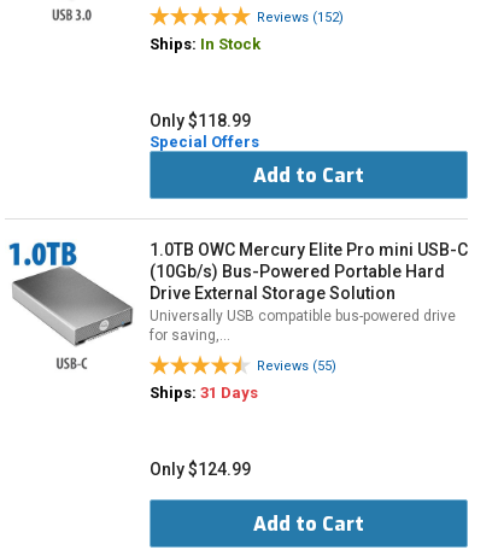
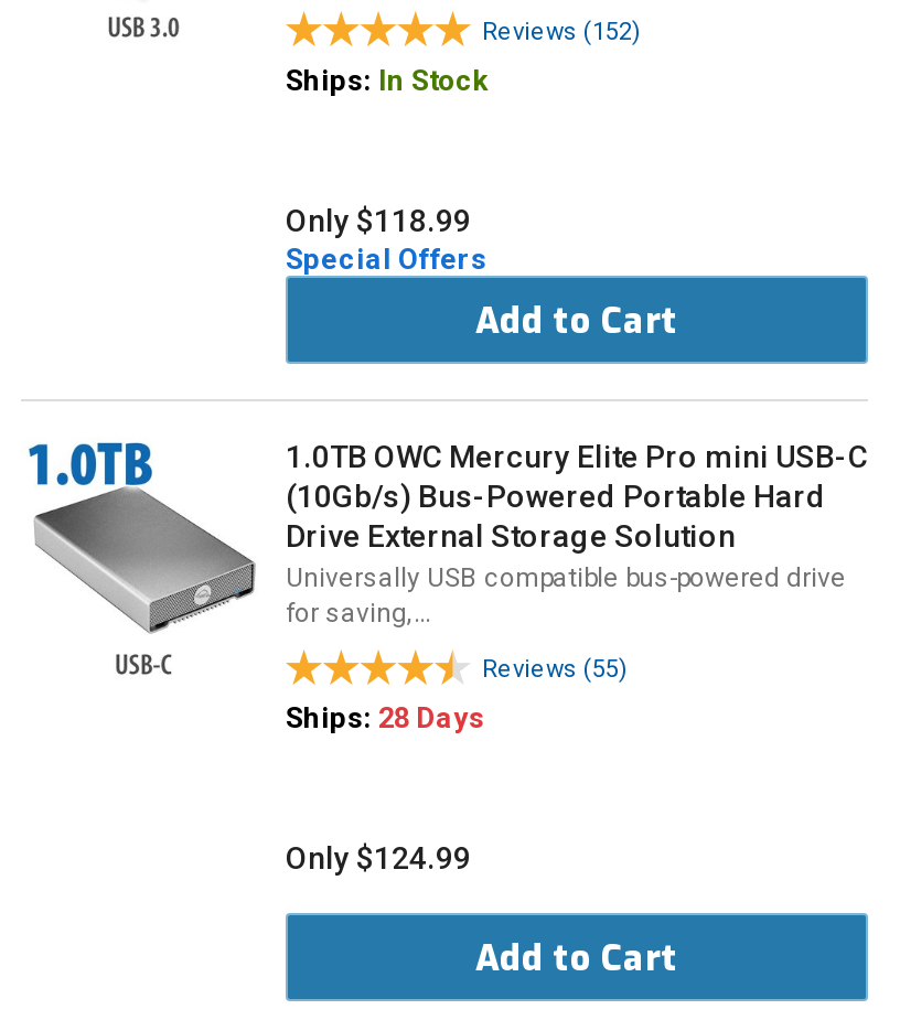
- Ships: 31 Days
+ Ships: 28 Days
